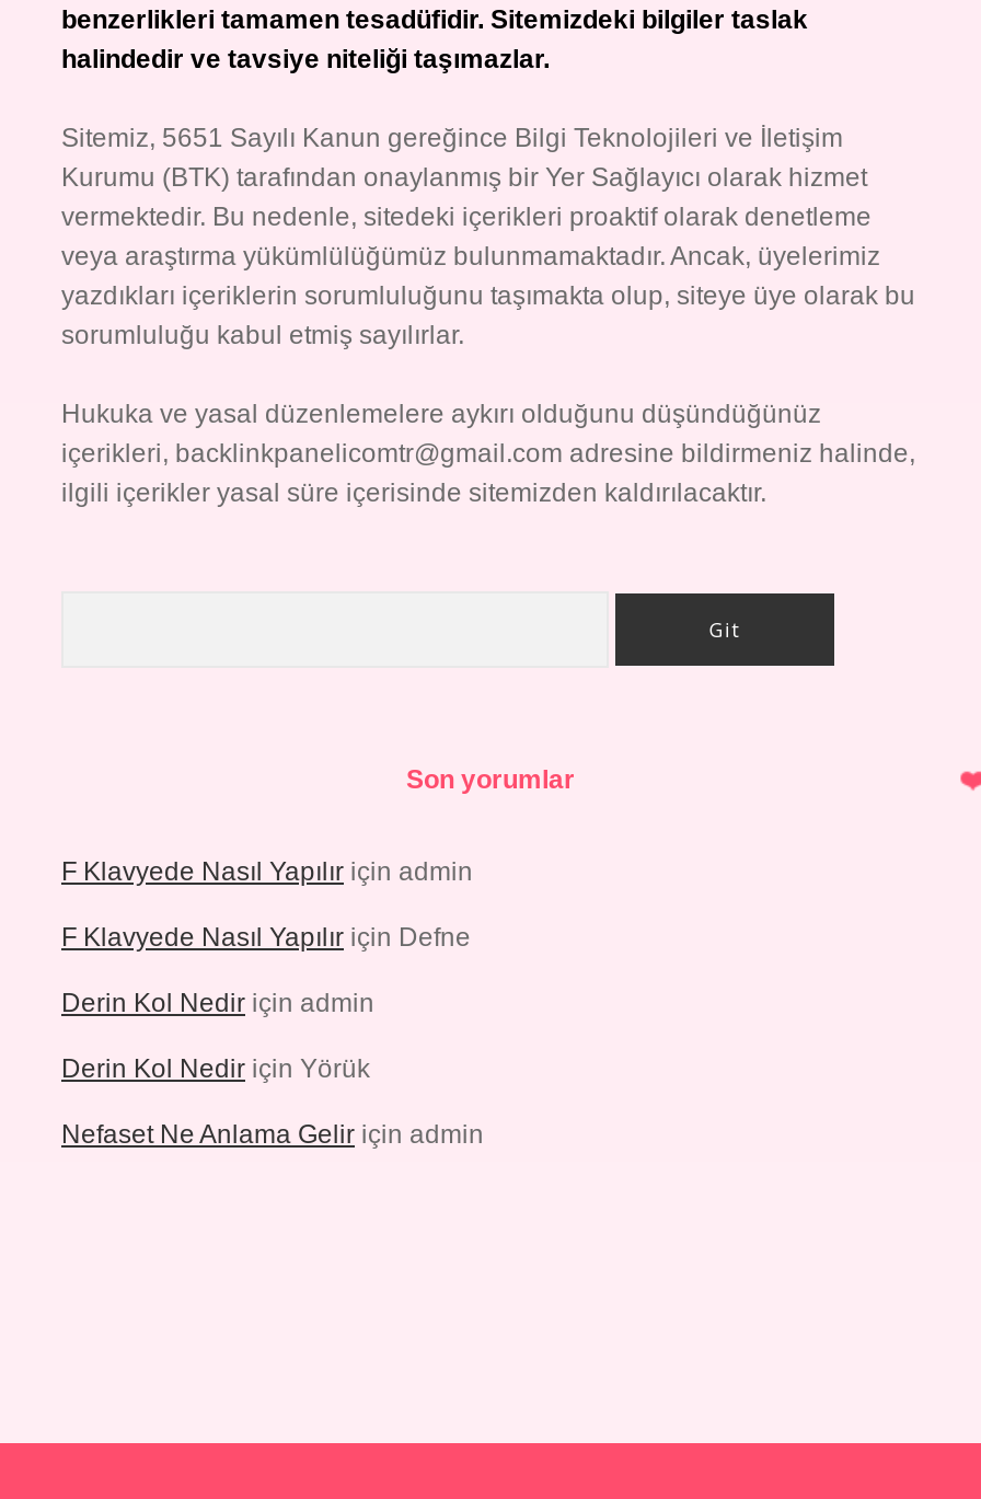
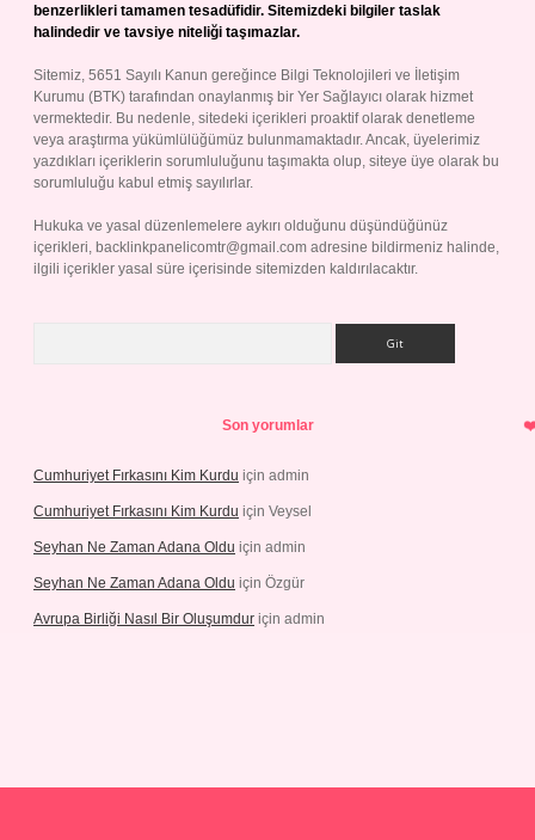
- F Klavyede Nasıl Yapılır için admin
+ Cumhuriyet Fırkasını Kim Kurdu için admin

- F Klavyede Nasıl Yapılır için Defne
+ Cumhuriyet Fırkasını Kim Kurdu için Veysel

- Derin Kol Nedir için admin
+ Seyhan Ne Zaman Adana Oldu için admin

- Derin Kol Nedir için Yörük
+ Seyhan Ne Zaman Adana Oldu için Özgür

- Nefaset Ne Anlama Gelir için admin
+ Avrupa Birliği Nasıl Bir Oluşumdur için admin
